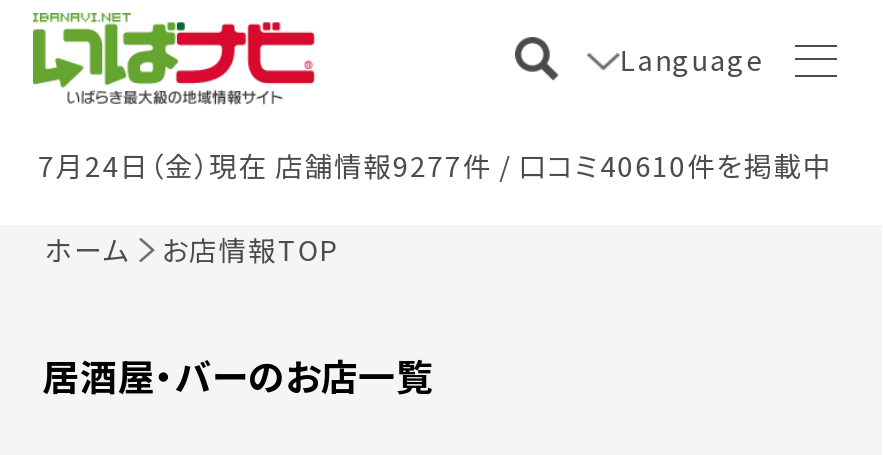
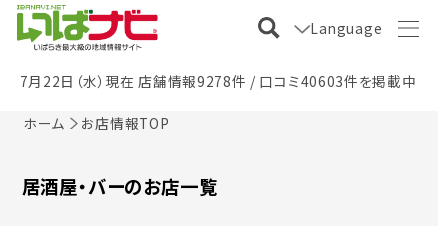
- 7月24日（金）現在 店舗情報9277件 / 口コミ40610件を掲載中
+ 7月22日（水）現在 店舗情報9278件 / 口コミ40603件を掲載中
